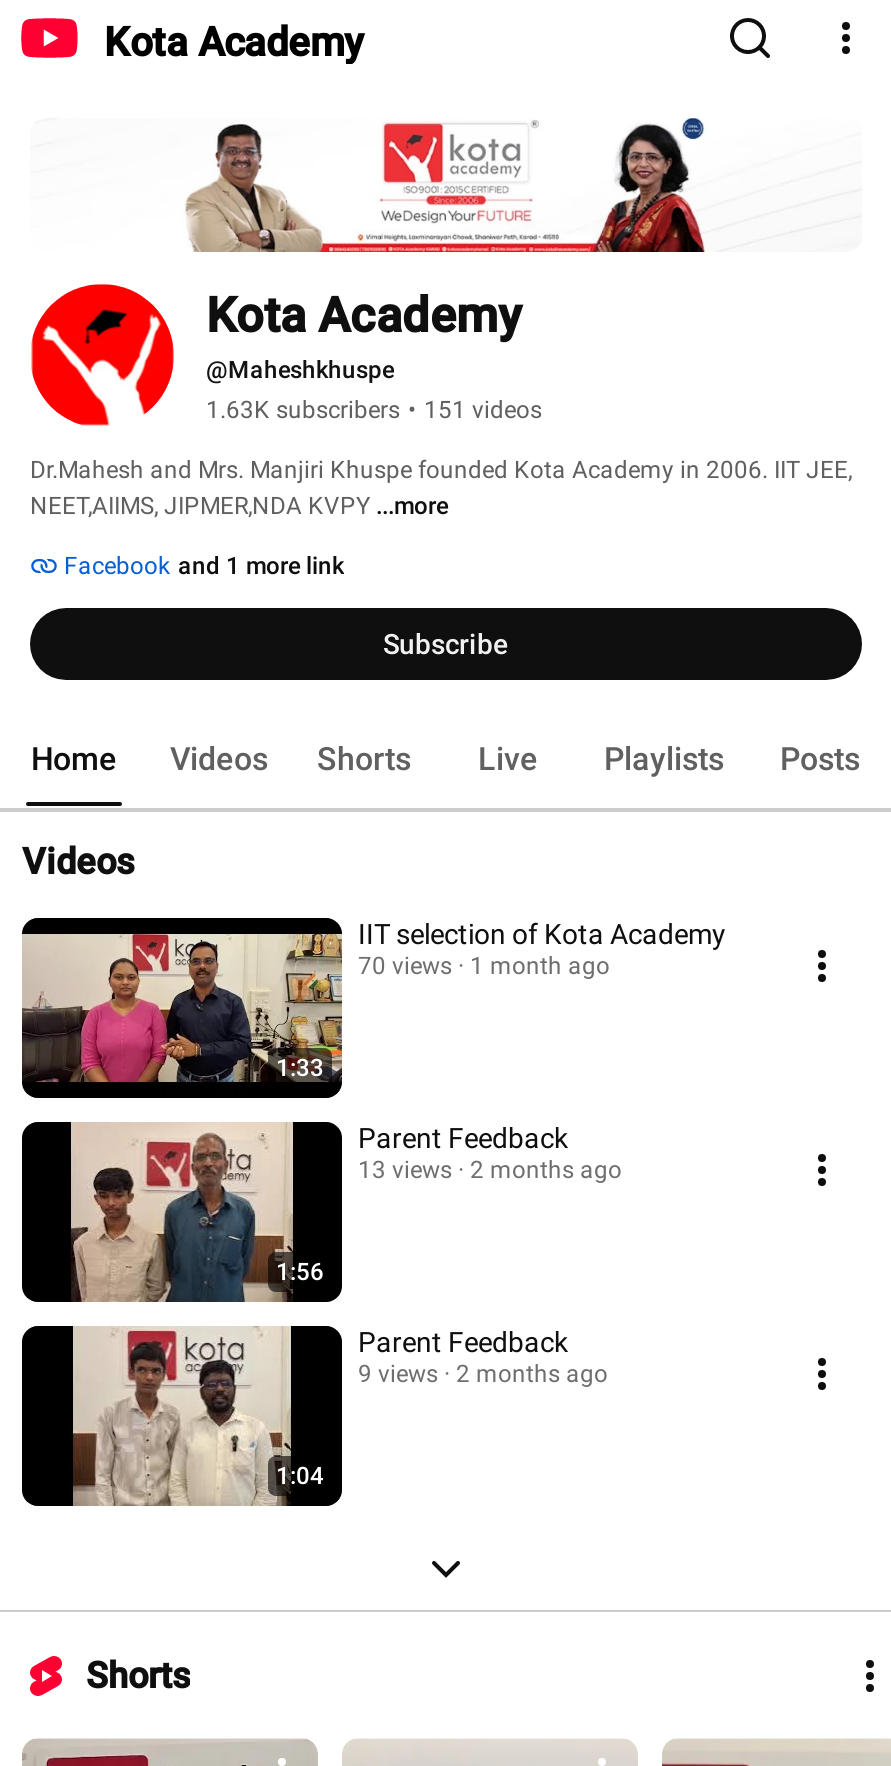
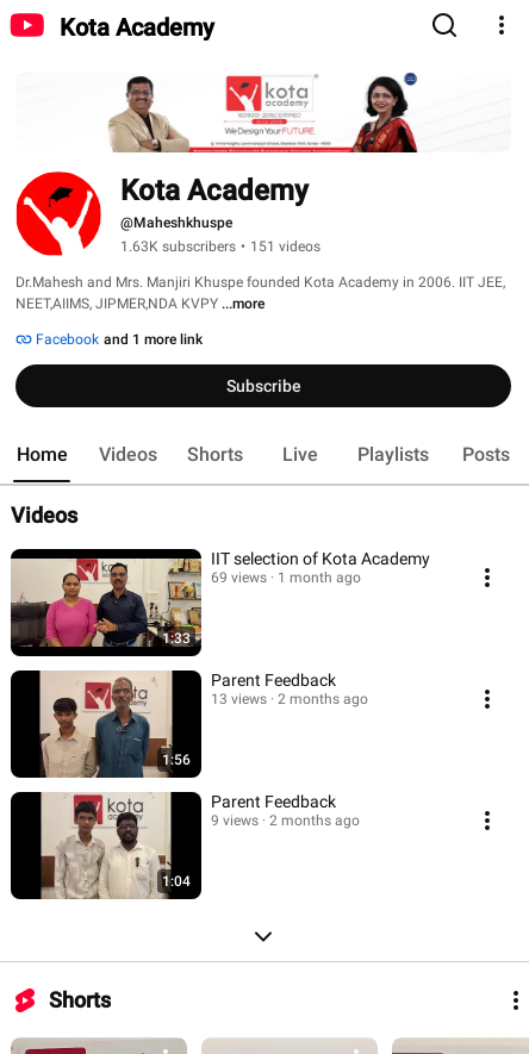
- 70 views 1 month ago
+ 69 views 1 month ago
